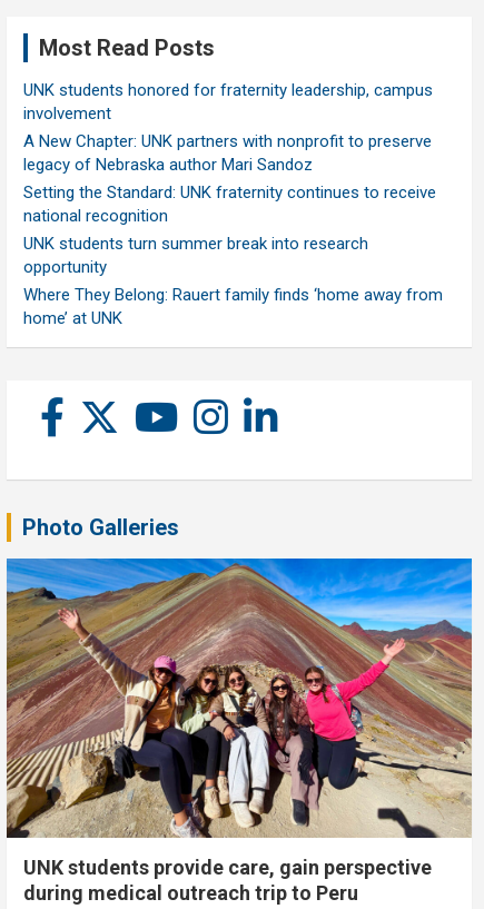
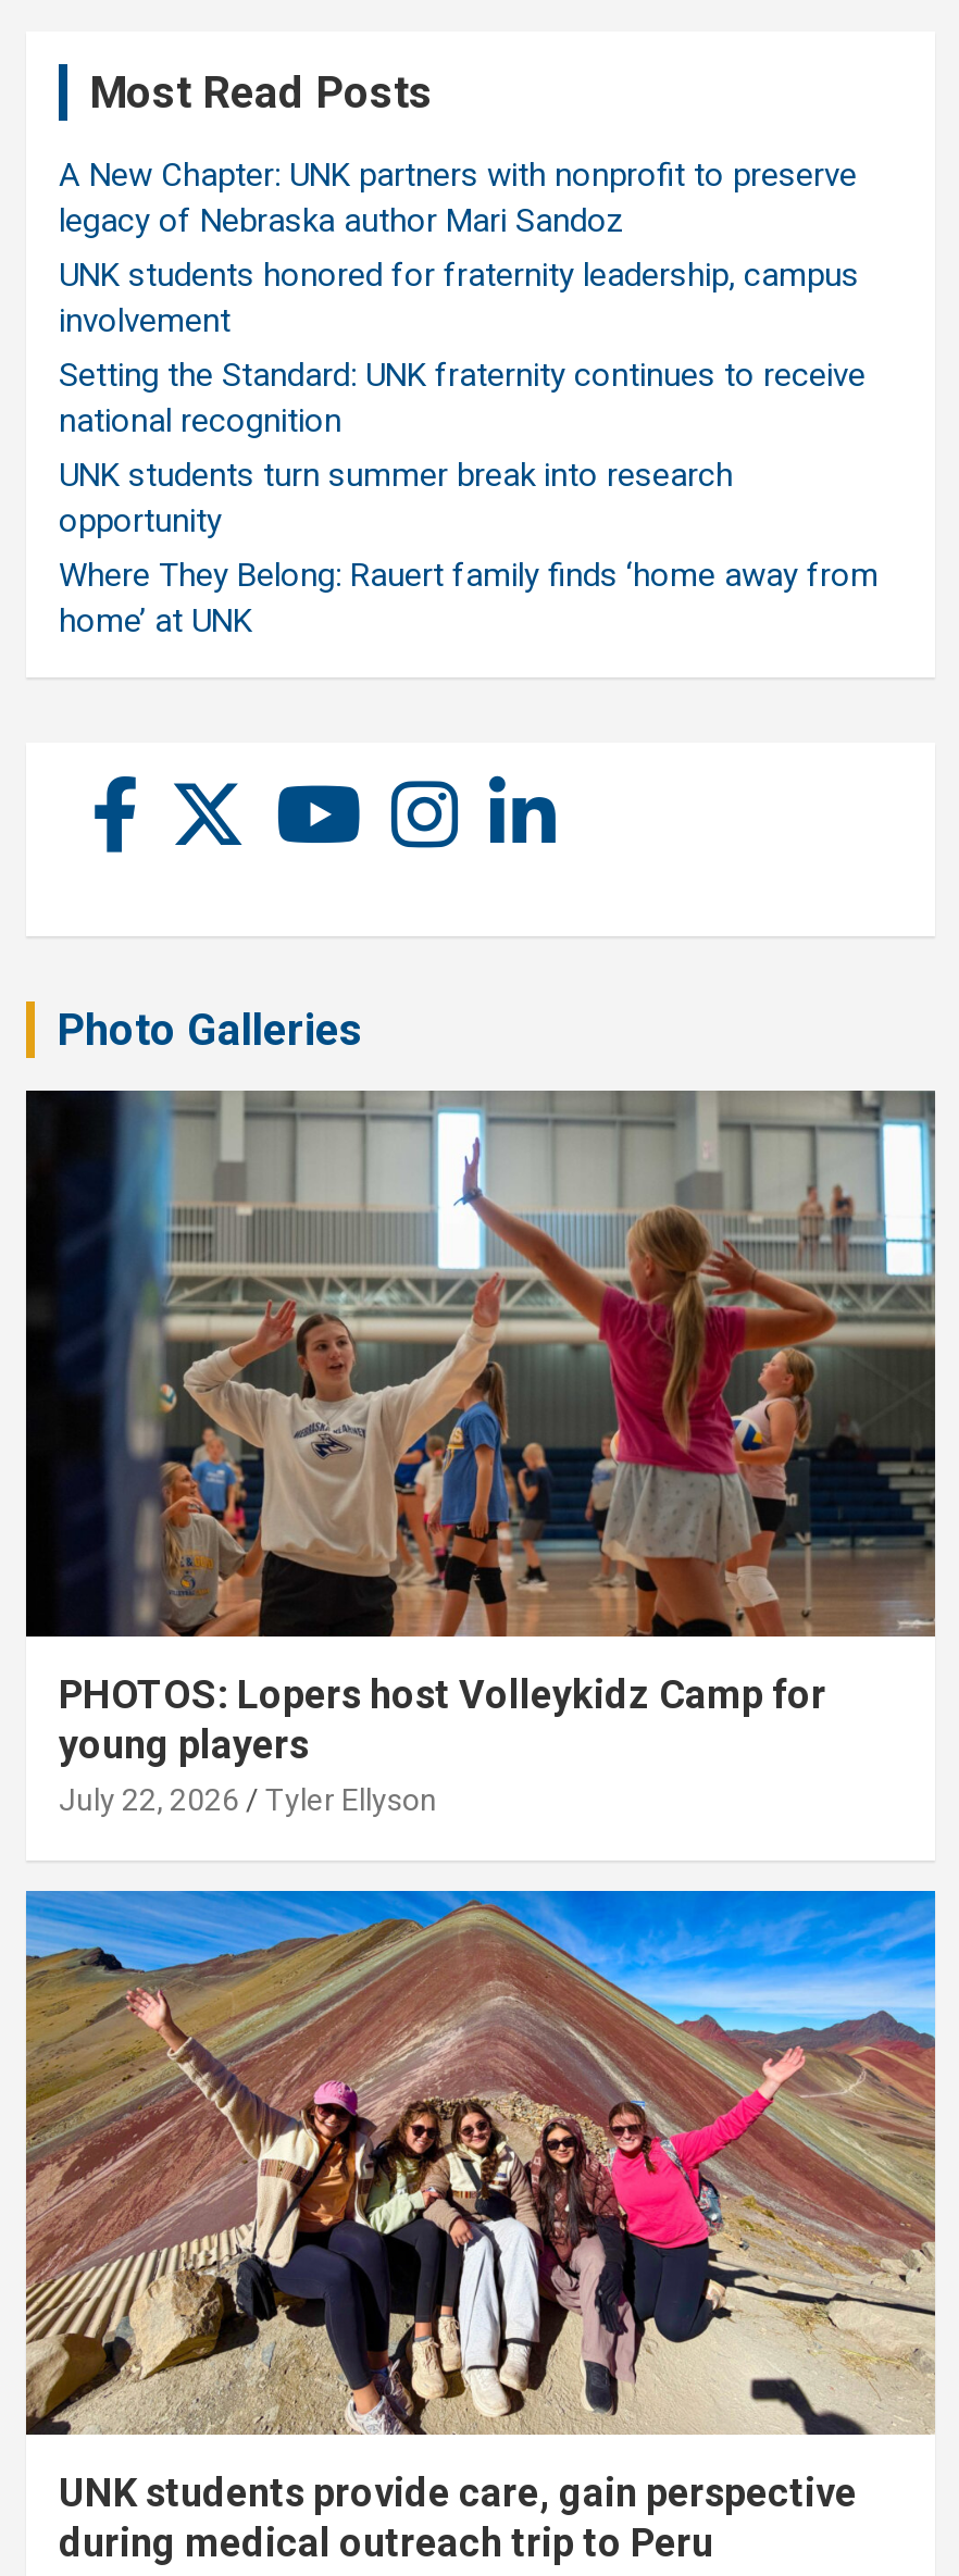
moved up: A New Chapter: UNK partners with nonprofit to preserve | legacy of Nebraska author Mari Sandoz

+ [image]
+ PHOTOS: Lopers host Volleykidz Camp for
+ young players
+ July 22, 2026
+ Tyler Ellyson
